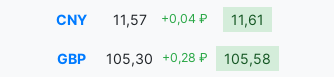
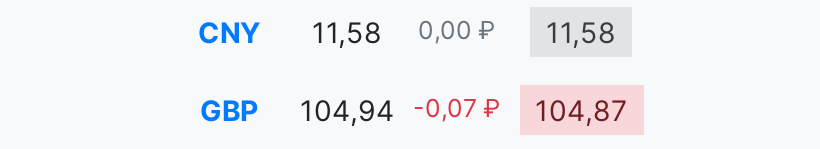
- 11,57
+ 11,58

- +0,04 ₽
+ 0,00 ₽

- 11,61
+ 11,58

- 105,30 +0,28 ₽
- 105,58
+ 104,94
+ -0,07 ₽
+ 104,87
